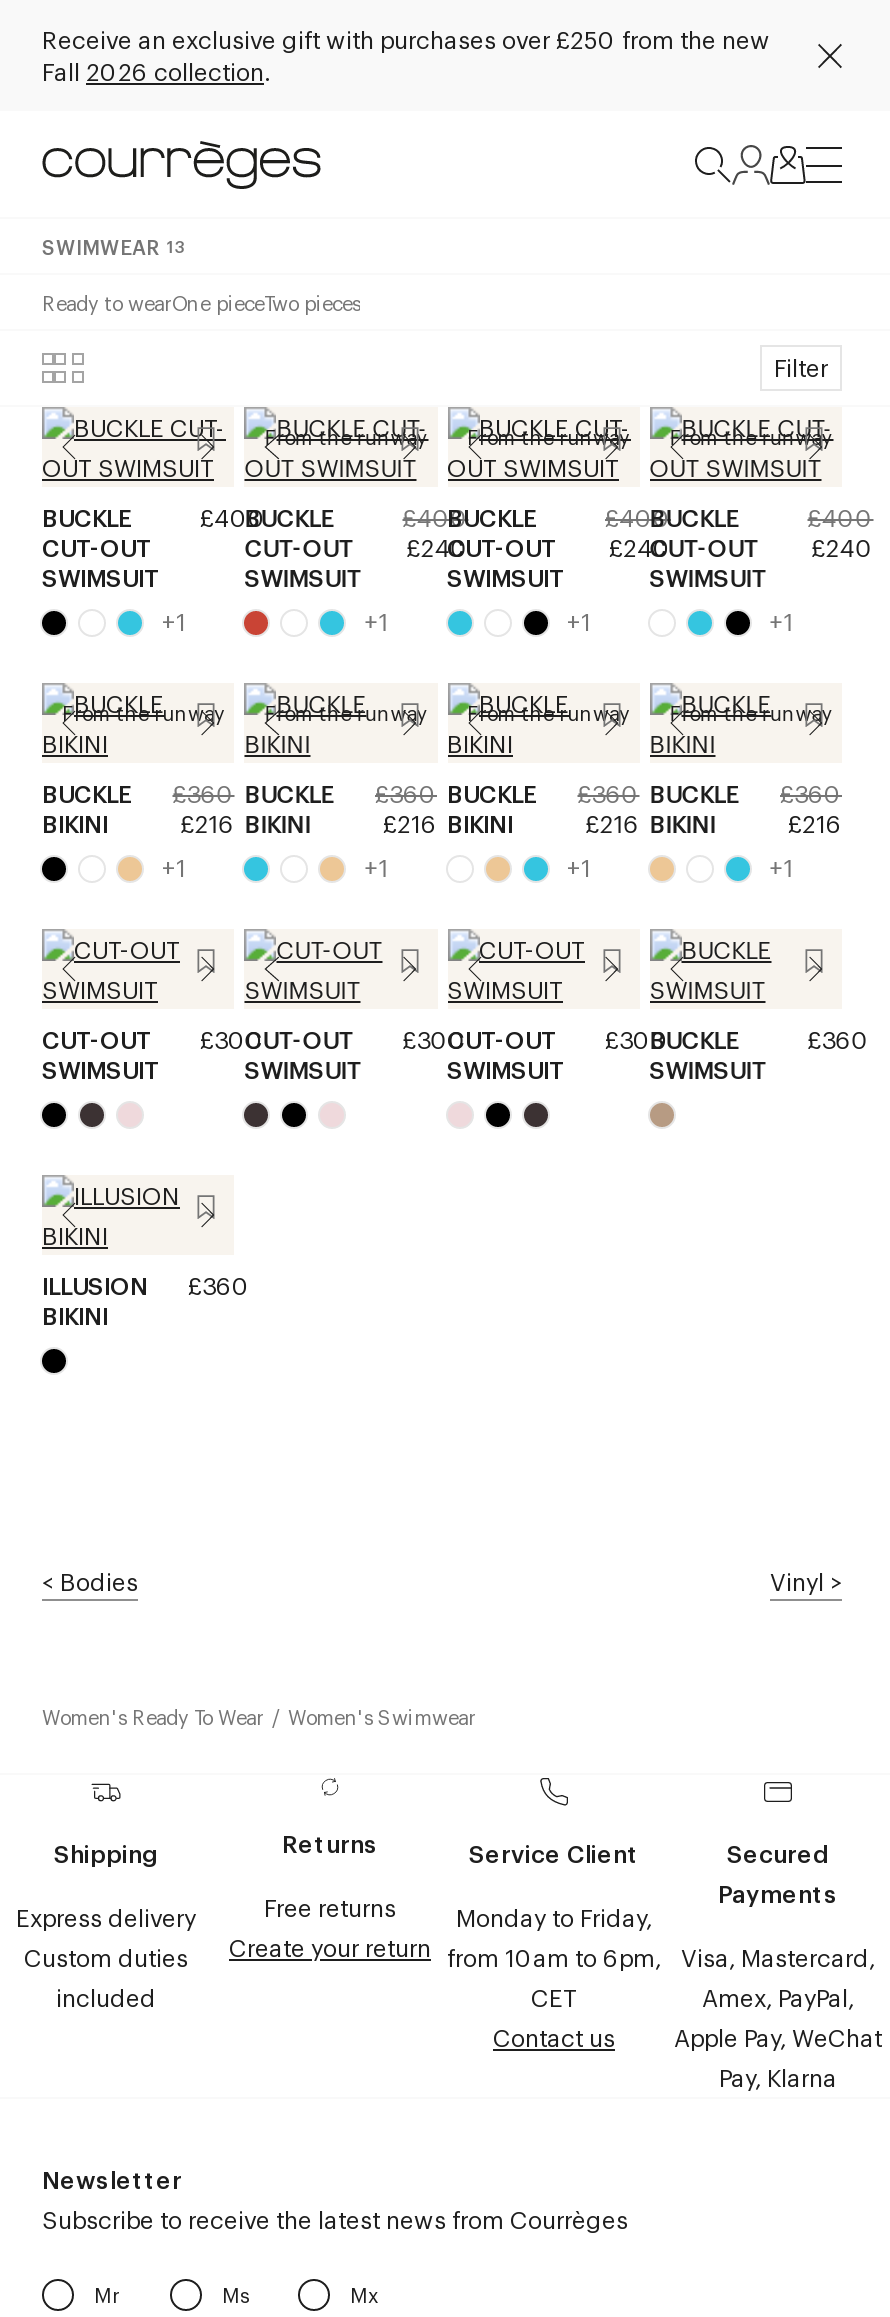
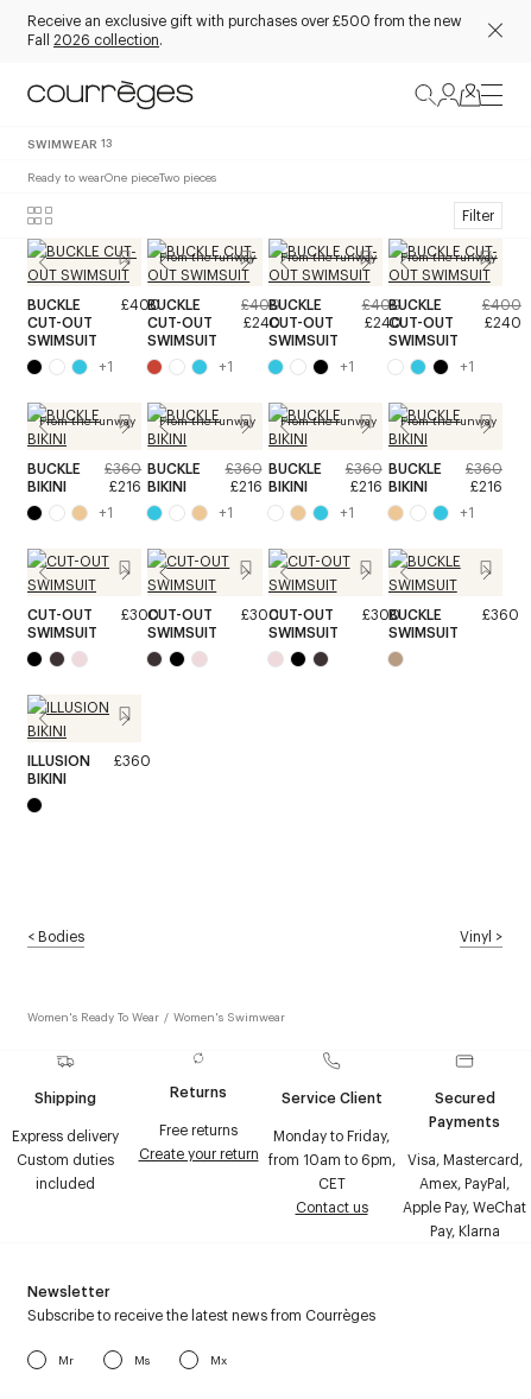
- Receive an exclusive gift with purchases over £250 from the new
+ Receive an exclusive gift with purchases over £500 from the new
